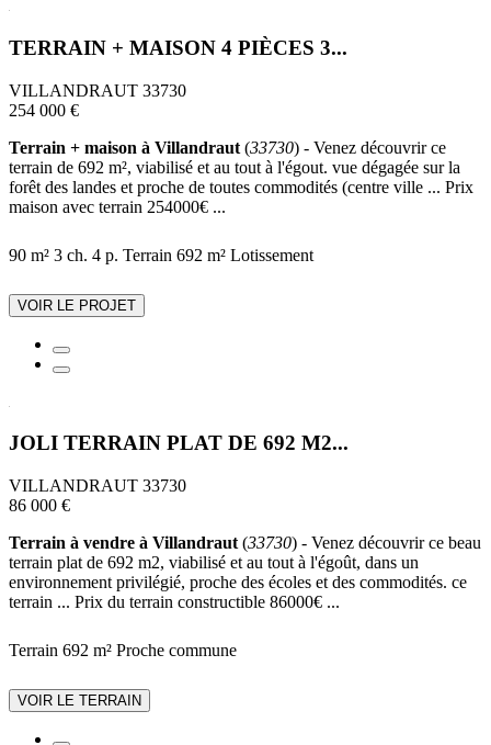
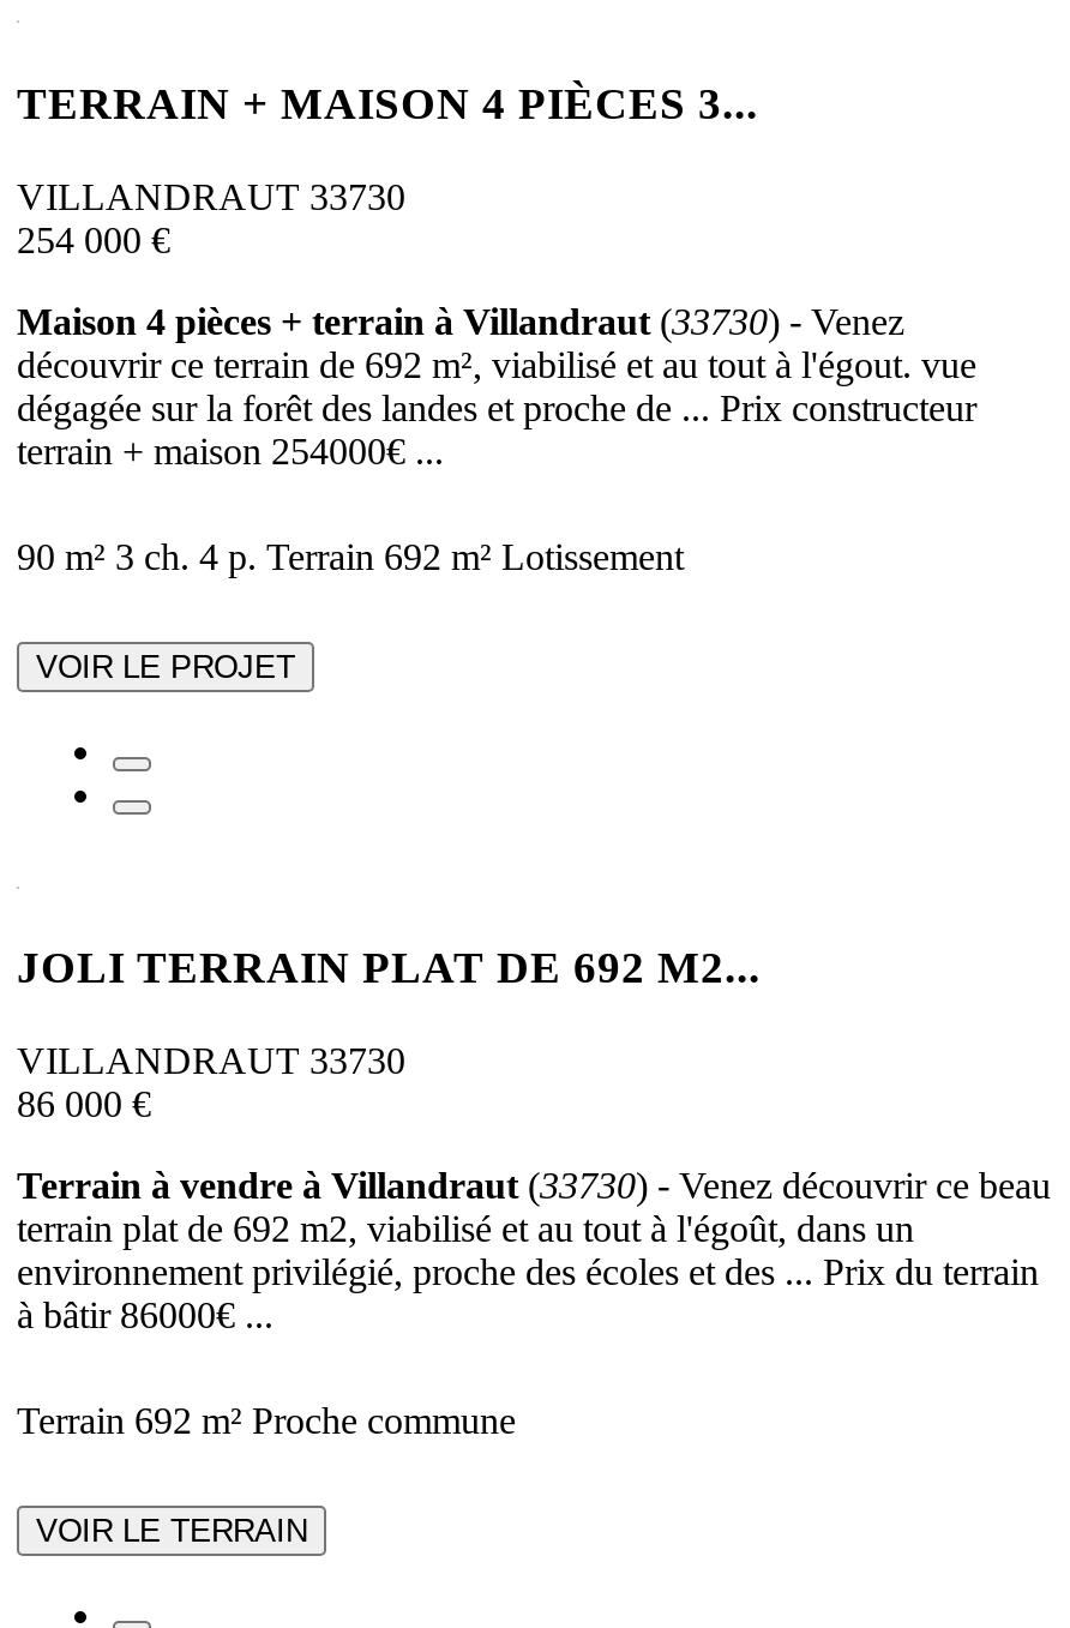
- Terrain + maison à Villandraut (33730) - Venez découvrir ce
- terrain de 692 m², viabilisé et au tout à l'égout. vue dégagée sur la
- forêt des landes et proche de toutes commodités (centre ville ... Prix
- maison avec terrain 254000€ ...
+ Maison 4 pièces + terrain à Villandraut (33730) - Venez
+ découvrir ce terrain de 692 m², viabilisé et au tout à l'égout. vue
+ dégagée sur la forêt des landes et proche de ... Prix constructeur
+ terrain + maison 254000€ ...

- environnement privilégié, proche des écoles et des commodités. ce
- terrain ... Prix du terrain constructible 86000€ ...
+ environnement privilégié, proche des écoles et des ... Prix du terrain
+ à bâtir 86000€ ...
